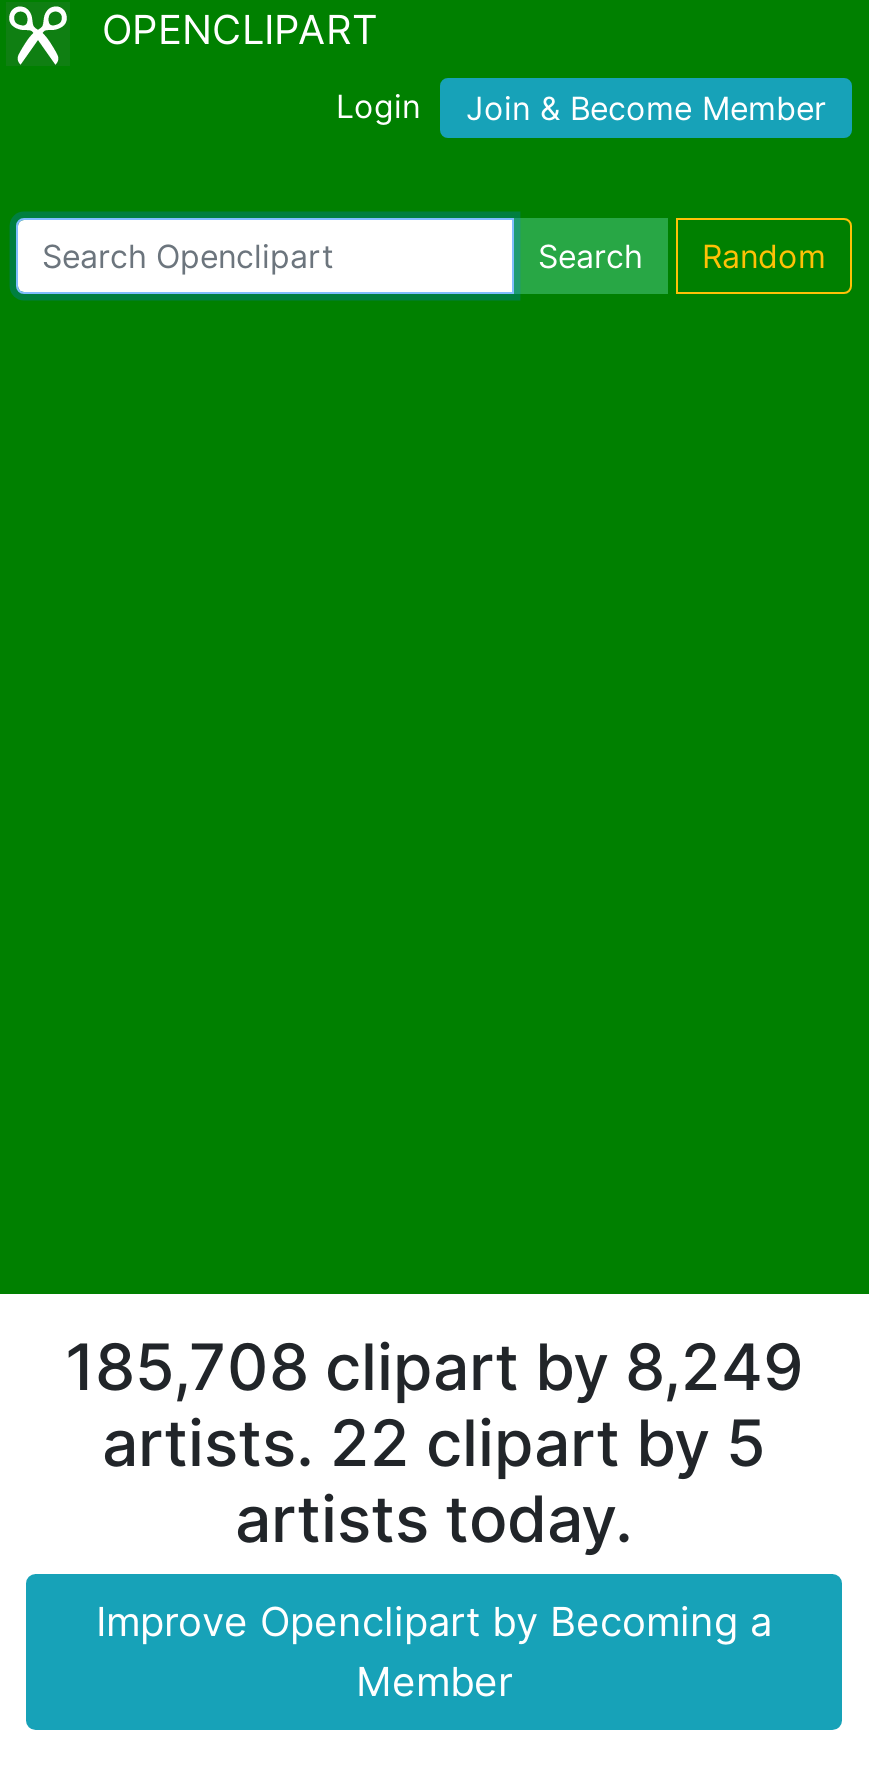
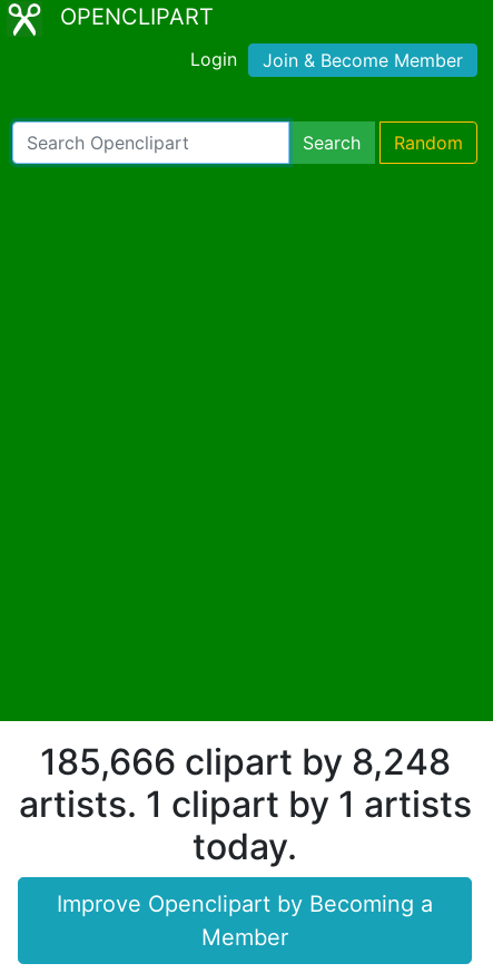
- 185,708 clipart by 8,249
- artists. 22 clipart by 5
- artists today.
+ 185,666 clipart by 8,248
+ artists. 1 clipart by 1 artists
+ today.
